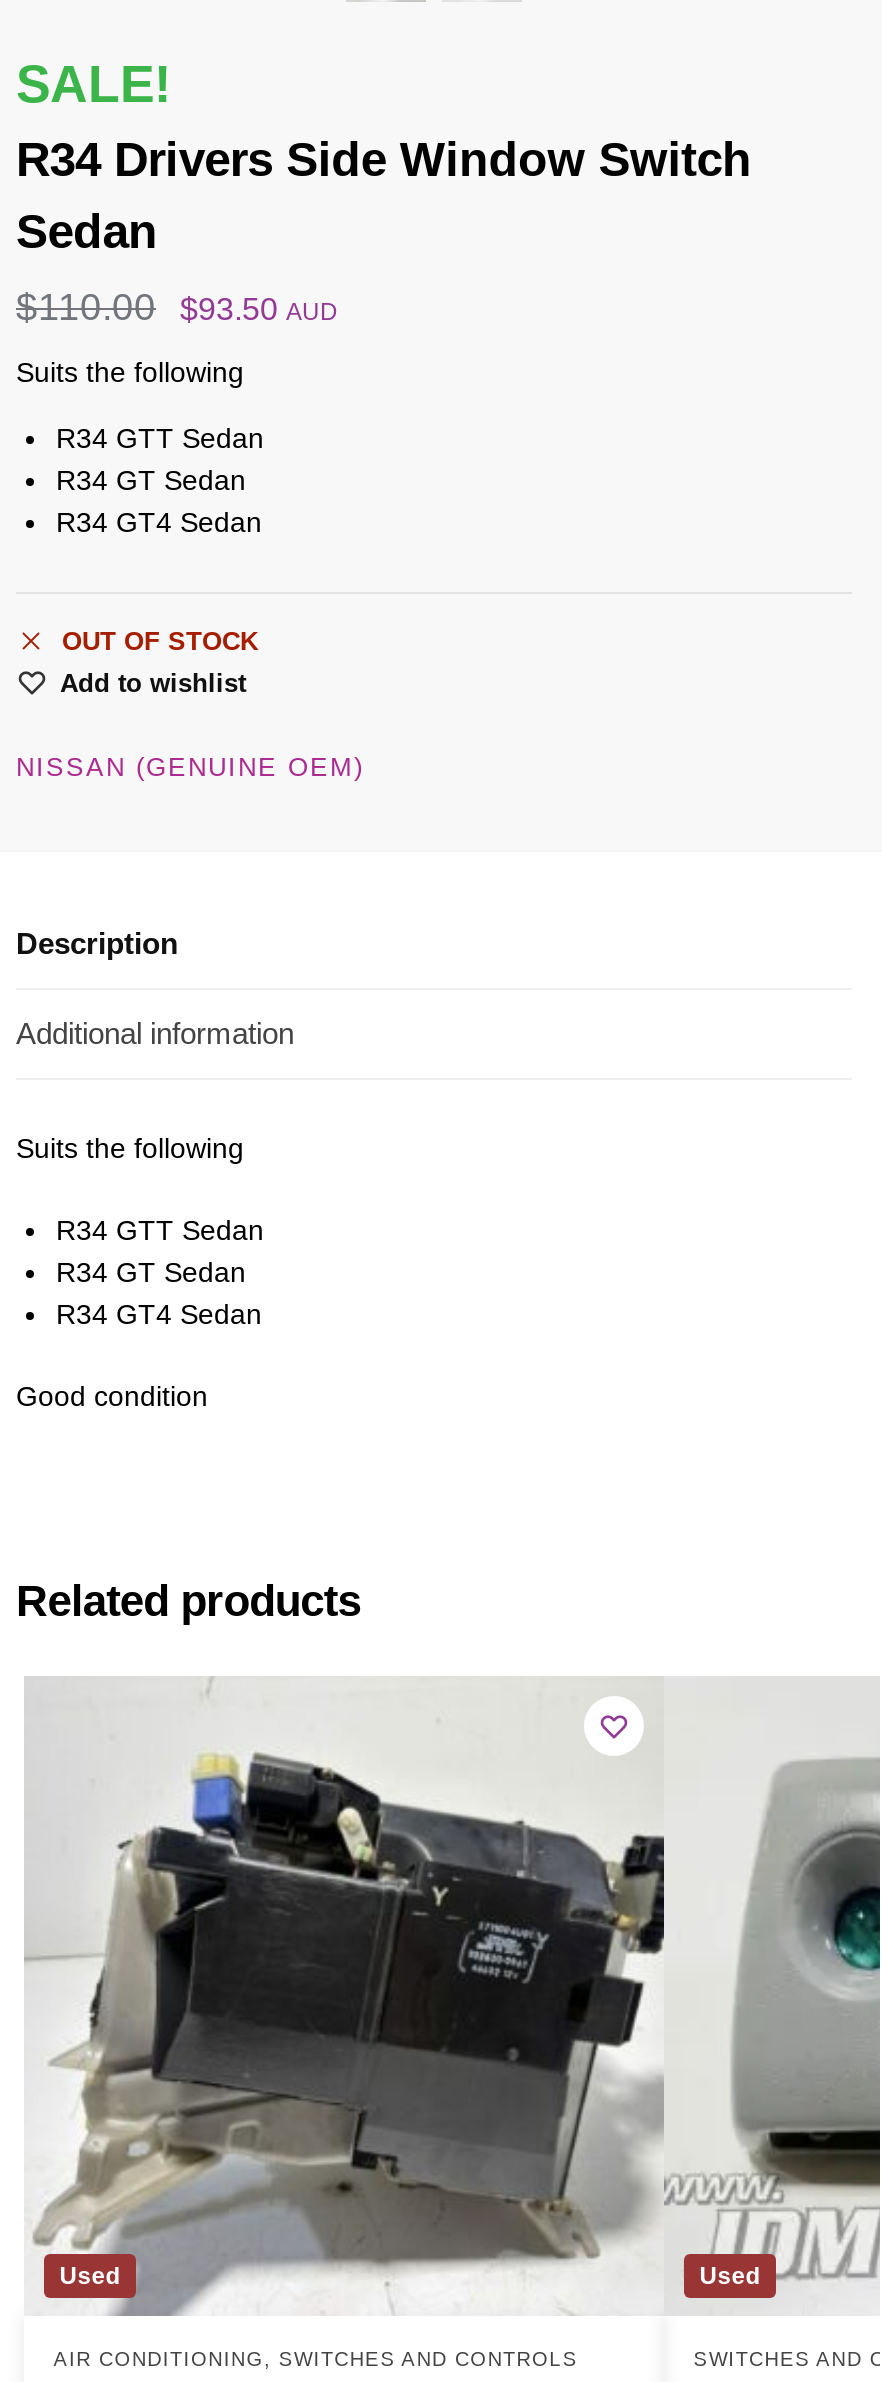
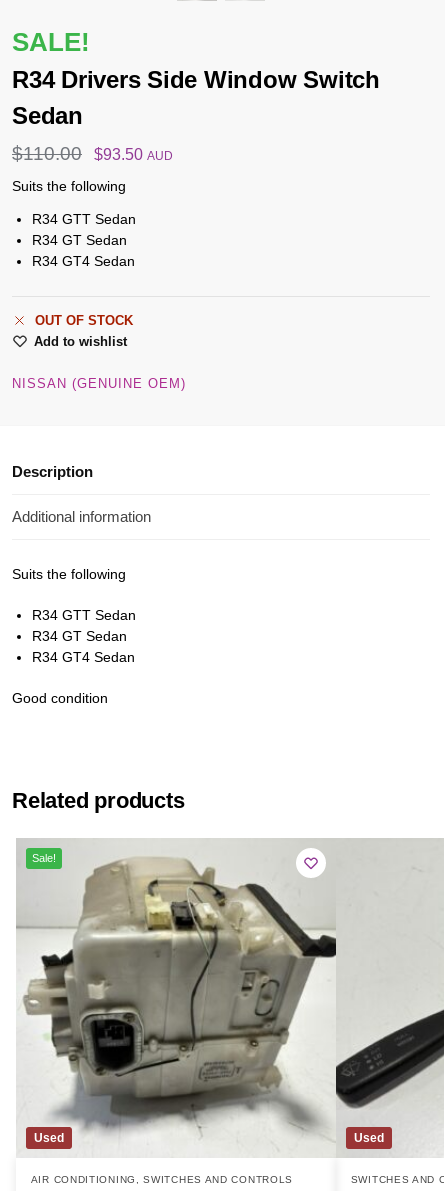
+ Sale!

- [image]
+ [image]
